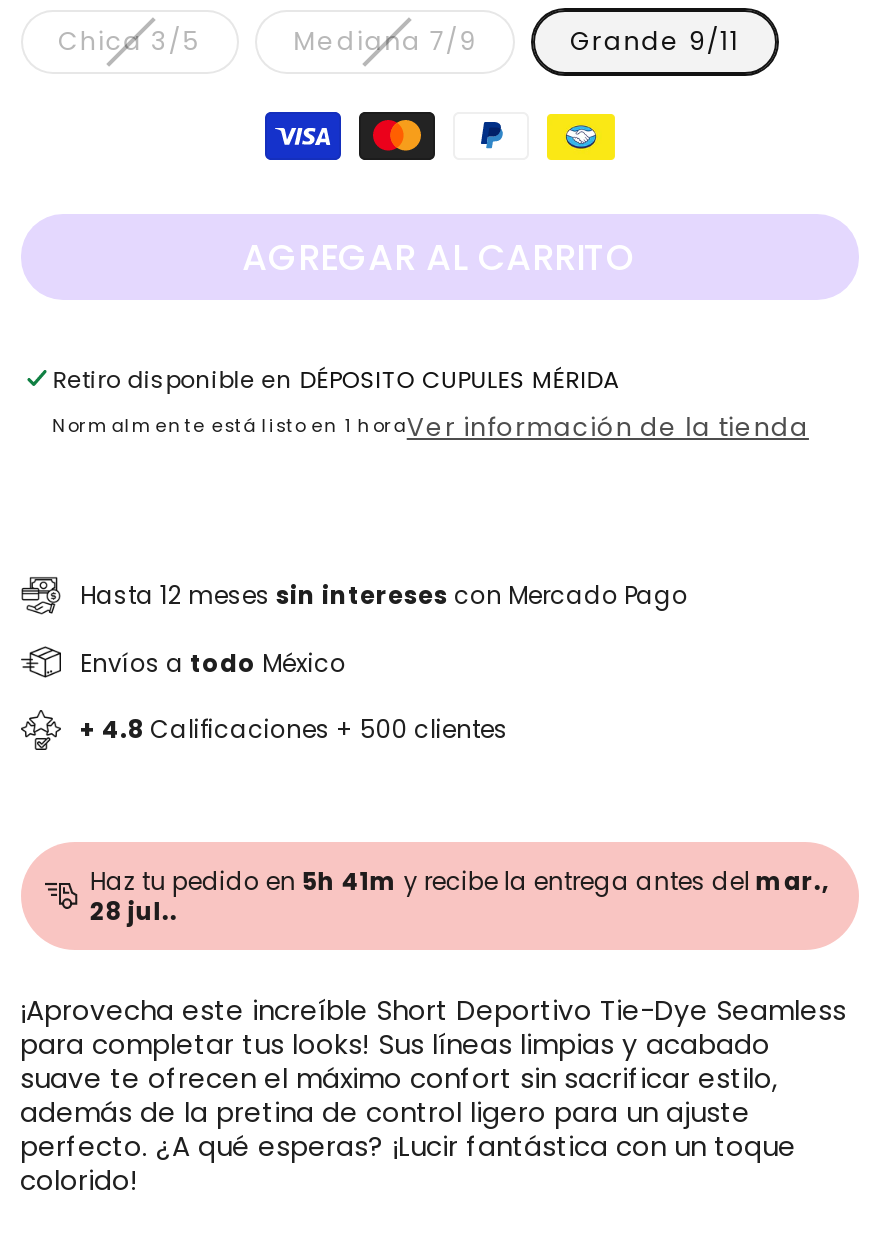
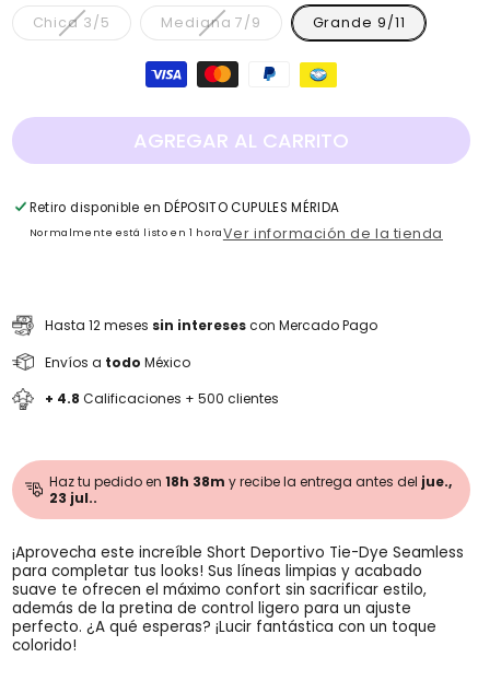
- Haz tu pedido en 5h 41m y recibe la entrega antes del mar.,
+ Haz tu pedido en 18h 38m y recibe la entrega antes del jue.,

- 28 jul..
+ 23 jul..
